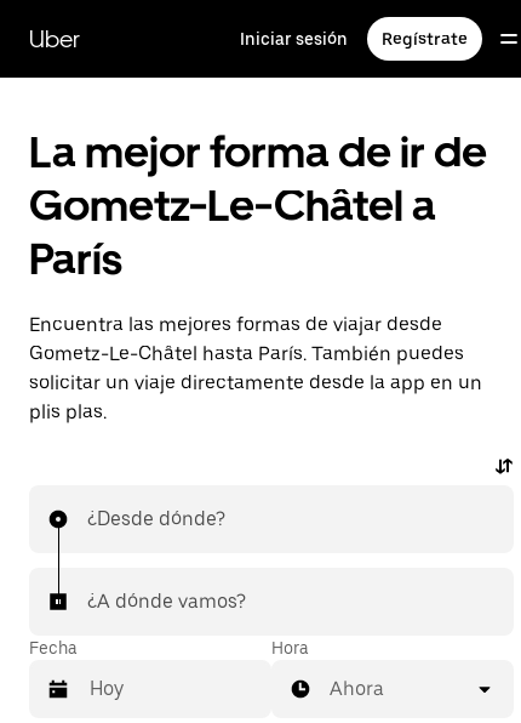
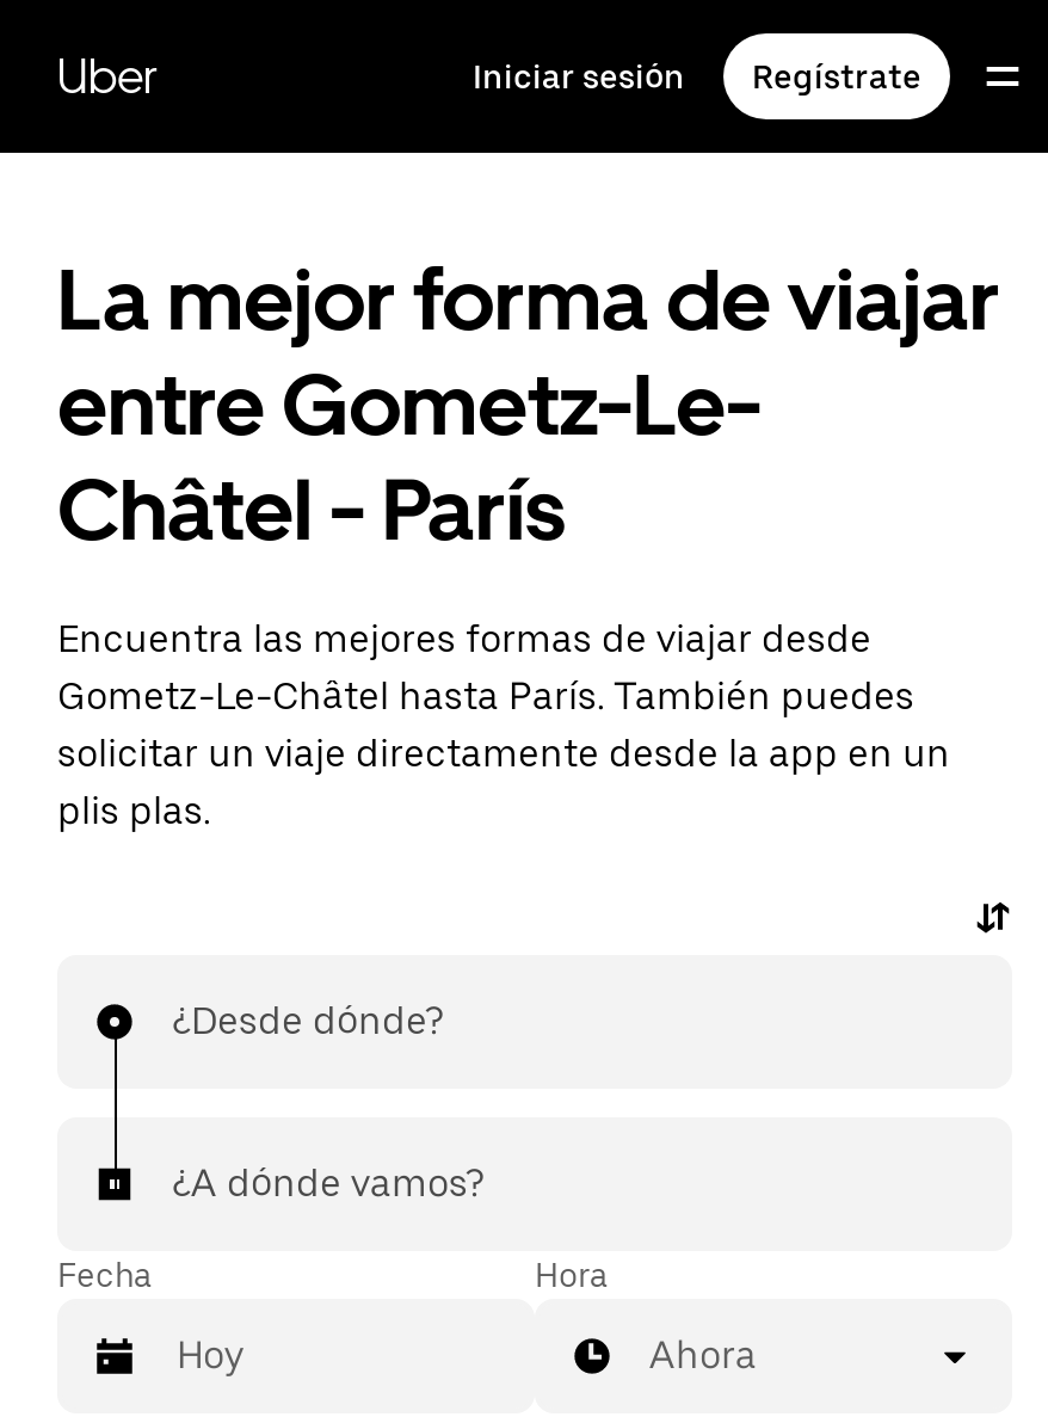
- La mejor forma de ir de
- Gometz-Le-Châtel a
- París
+ La mejor forma de viajar
+ entre Gometz-Le-
+ Châtel - París
